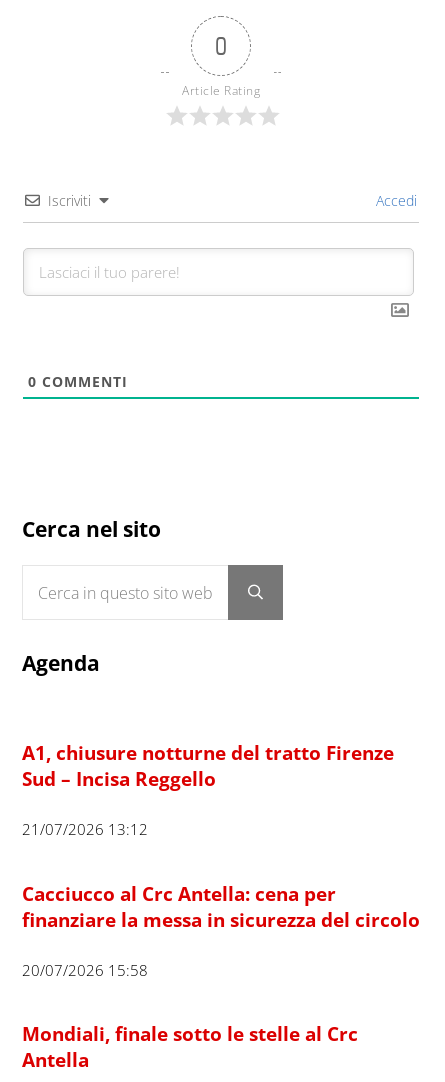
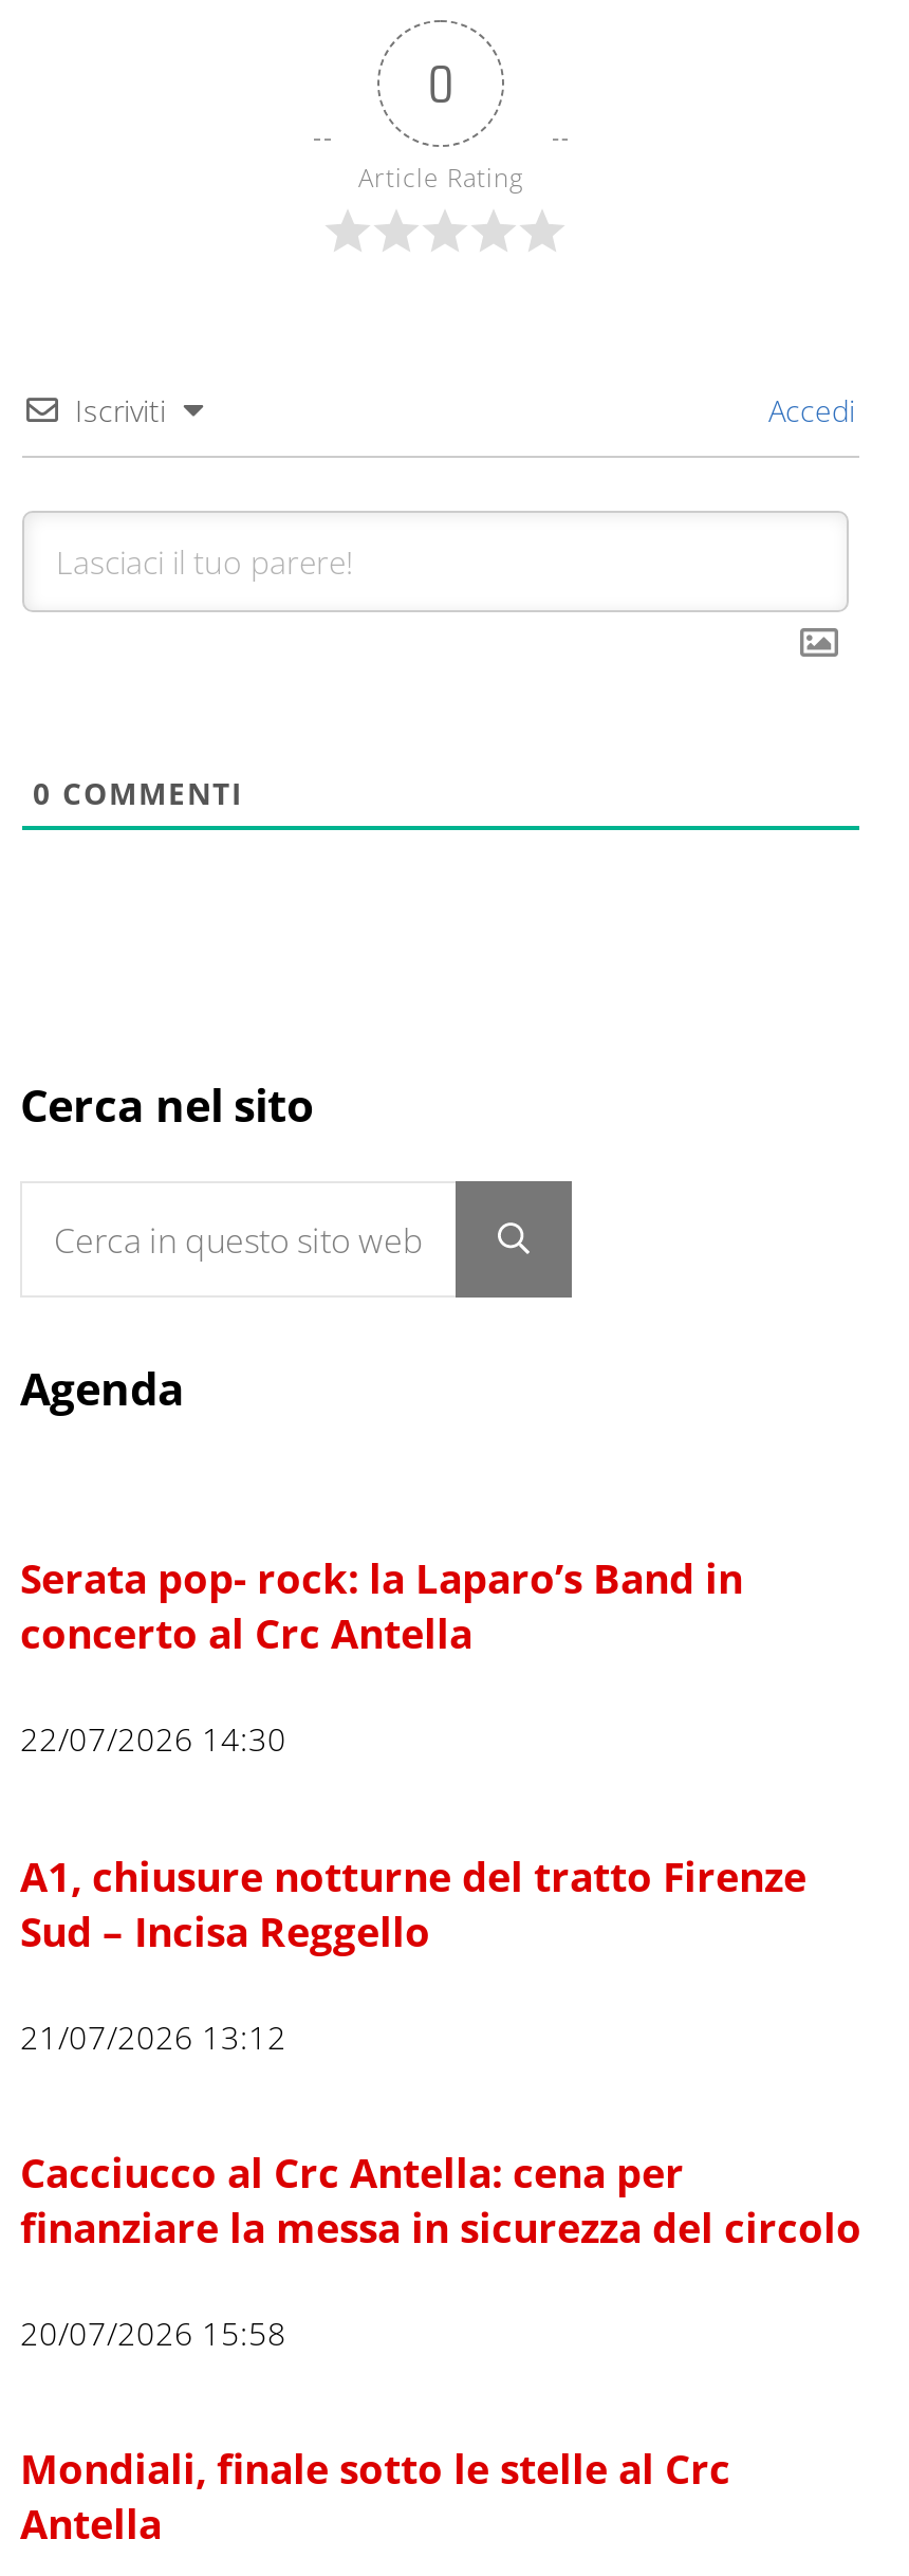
+ Serata pop- rock: la Laparo’s Band in
+ concerto al Crc Antella
+ 22/07/2026 14:30
